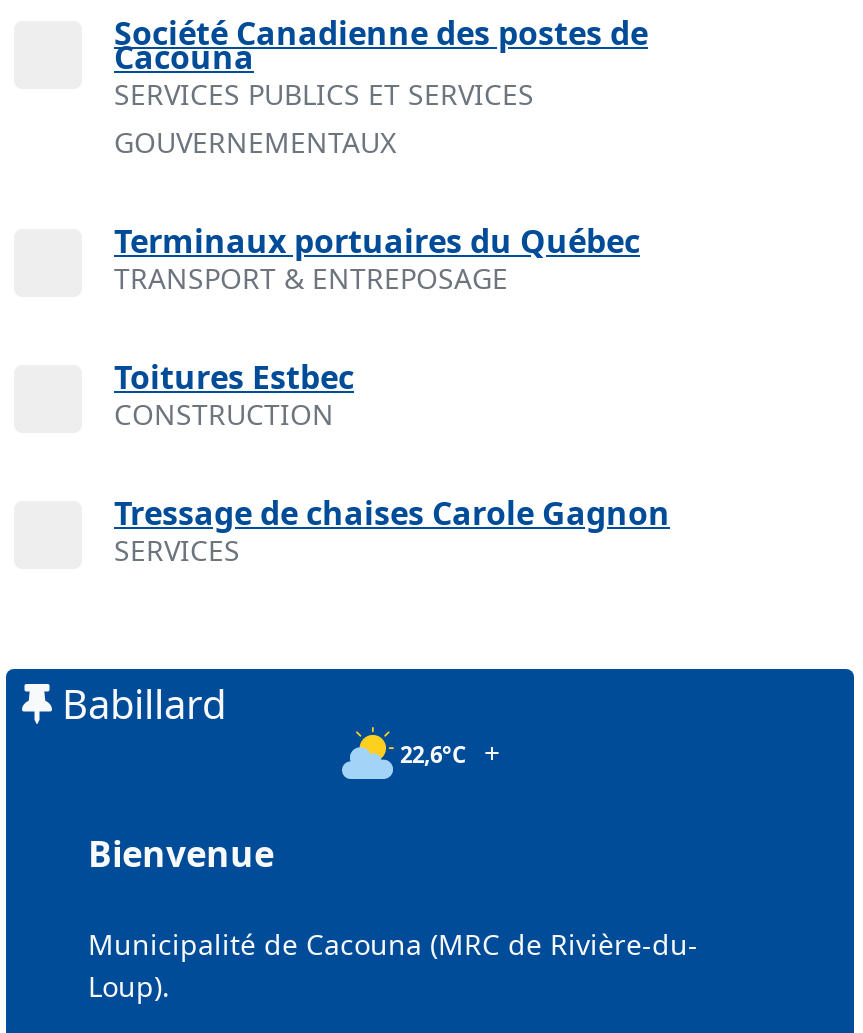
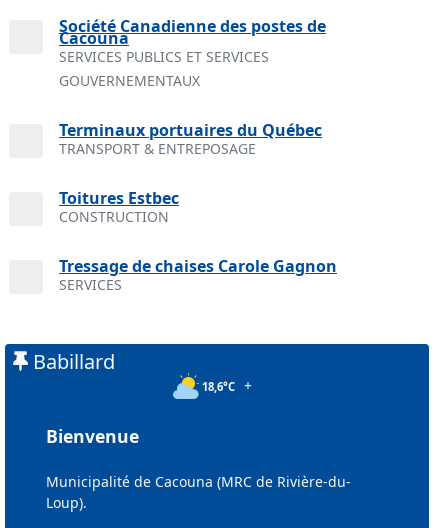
- 22,6°C +
+ 18,6°C +
